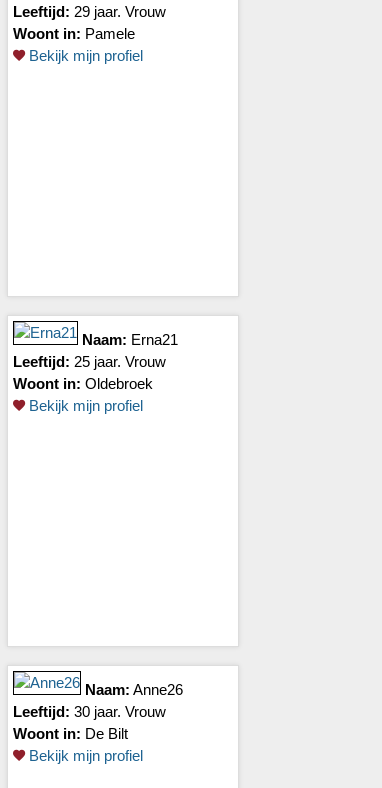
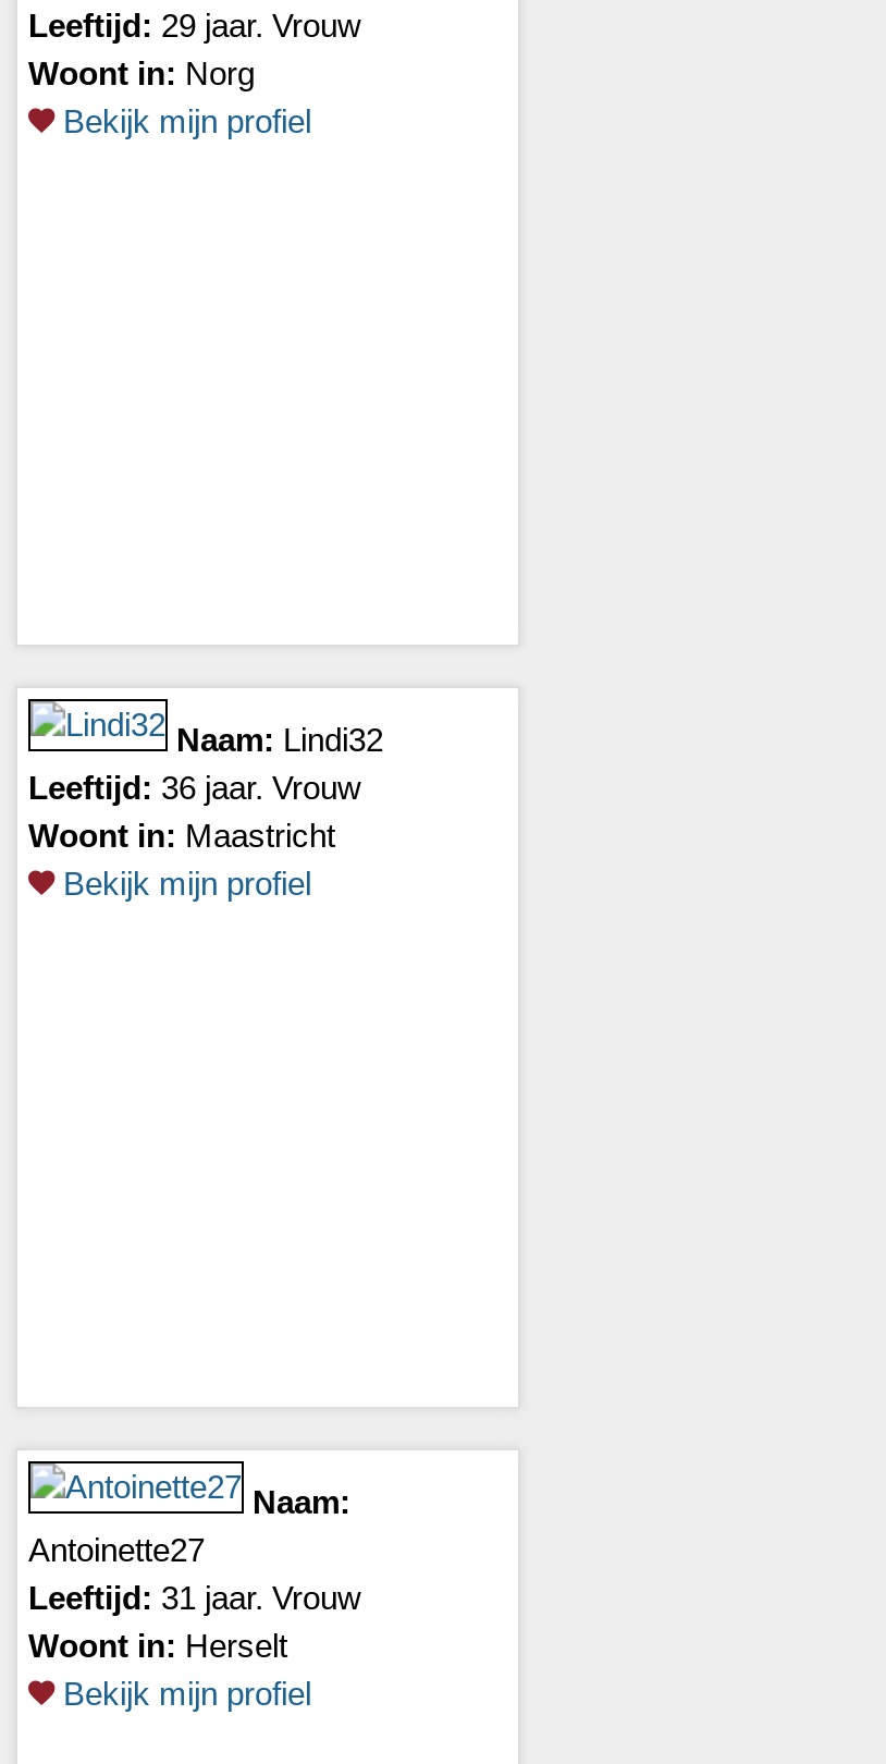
- Woont in: Pamele
+ Woont in: Norg

- Naam: Erna21
+ Naam: Lindi32

- Leeftijd: 25 jaar. Vrouw
+ Leeftijd: 36 jaar. Vrouw

- Woont in: Oldebroek
+ Woont in: Maastricht

- Naam: Anne26
- Leeftijd: 30 jaar. Vrouw
- Woont in: De Bilt
+ Naam:
+ Antoinette27
+ Leeftijd: 31 jaar. Vrouw
+ Woont in: Herselt
